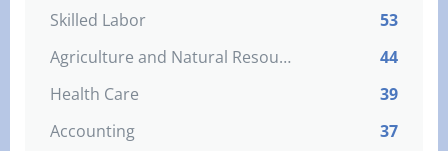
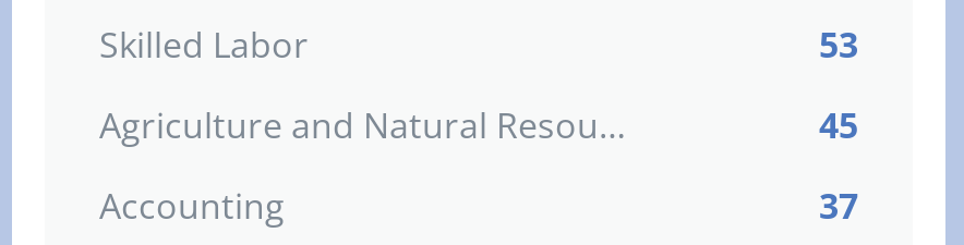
- 44
- Health Care
- 39
+ 45
